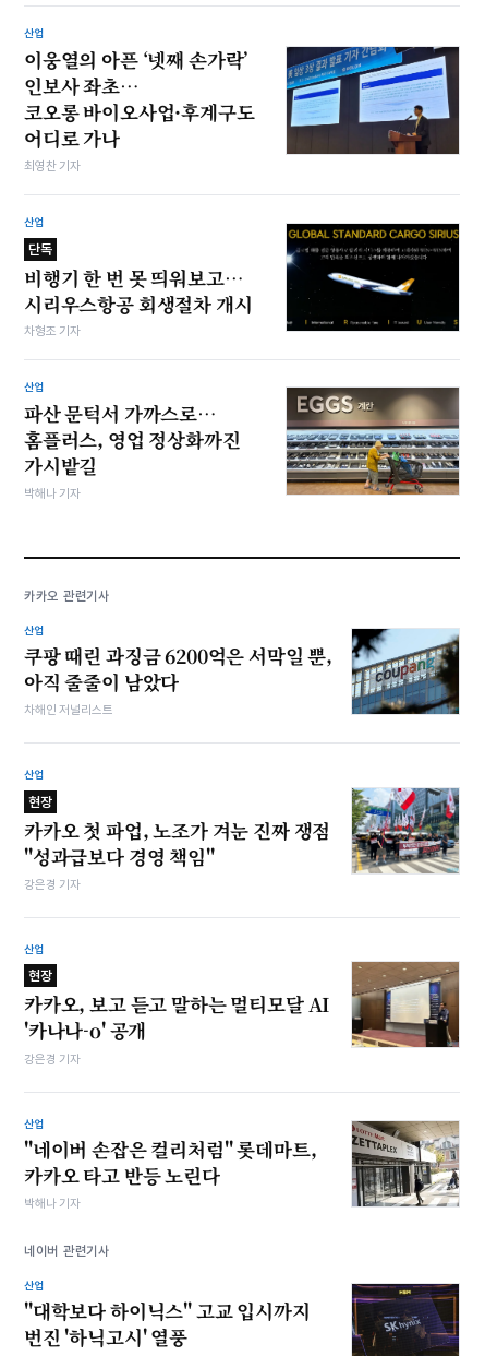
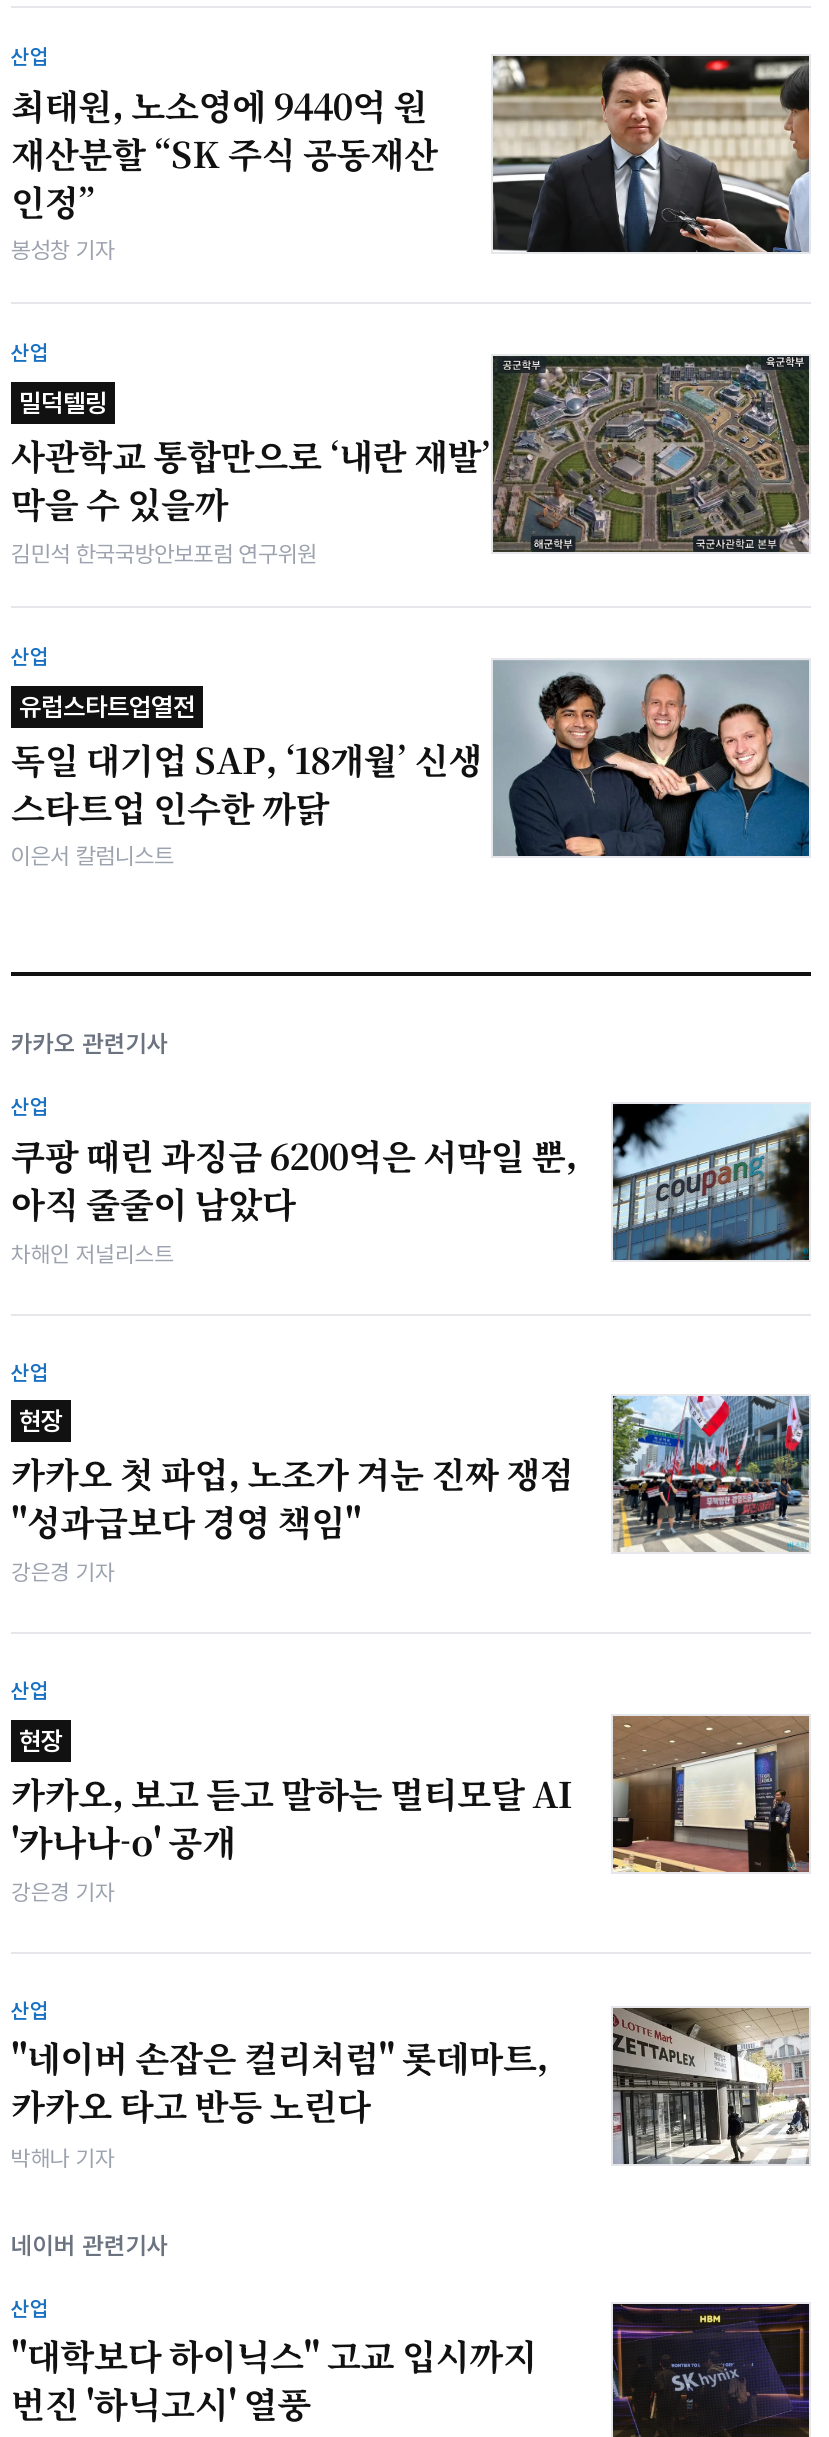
- [image]
- 이웅열의 아픈 ‘넷째 손가락’
- 인보사 좌초…
- 코오롱 바이오사업·후계구도
- 어디로 가나
- 최영찬 기자
+ [image]
+ 최태원, 노소영에 9440억 원
+ 재산분할 “SK 주식 공동재산
+ 인정”
+ 봉성창 기자

- [image]
- 단독
- 비행기 한 번 못 띄워보고…
- 시리우스항공 회생절차 개시
- 차형조 기자
+ [image]
+ 밀덕텔링
+ 사관학교 통합만으로 ‘내란 재발’
+ 막을 수 있을까
+ 김민석 한국국방안보포럼 연구위원

- [image]
+ [image]

- 파산 문턱서 가까스로…
- 홈플러스, 영업 정상화까진
- 가시밭길
- 박해나 기자
+ 유럽스타트업열전
+ 독일 대기업 SAP, ‘18개월’ 신생
+ 스타트업 인수한 까닭
+ 이은서 칼럼니스트
